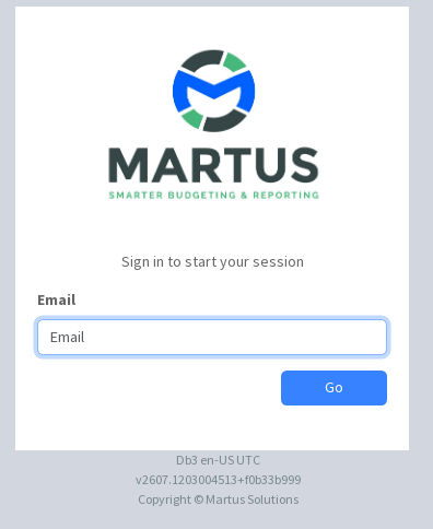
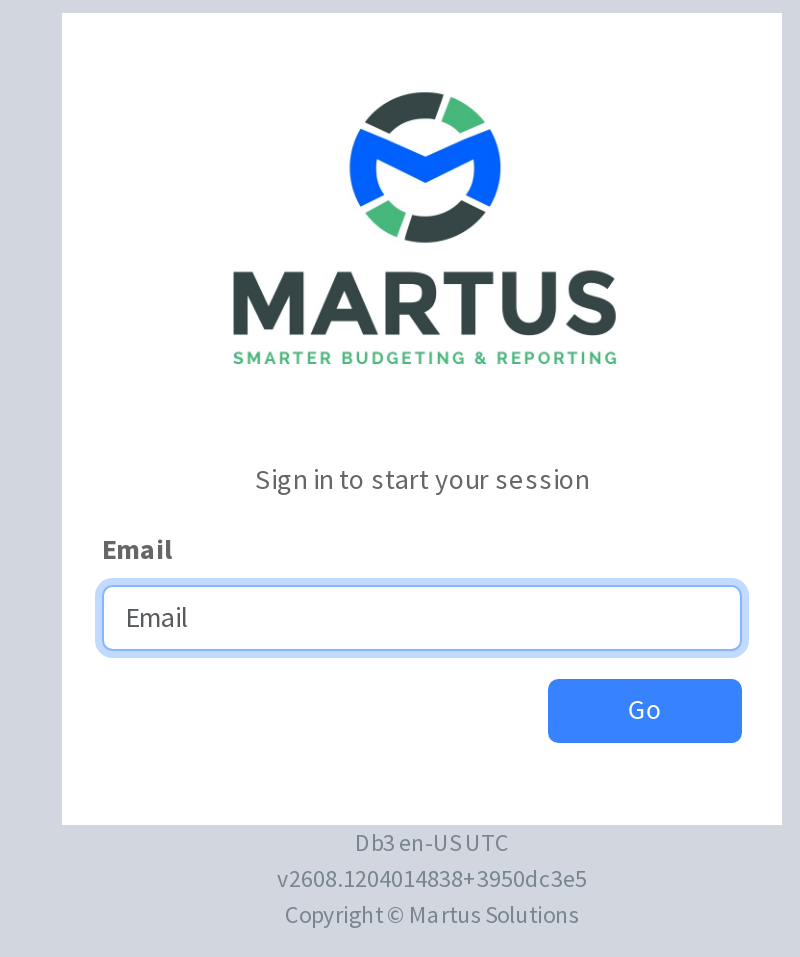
- v2607.1203004513+f0b33b999
+ v2608.1204014838+3950dc3e5
